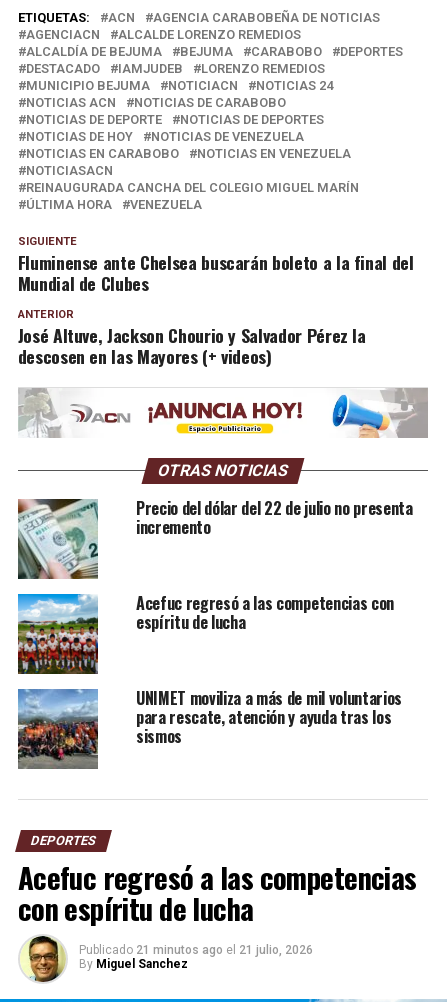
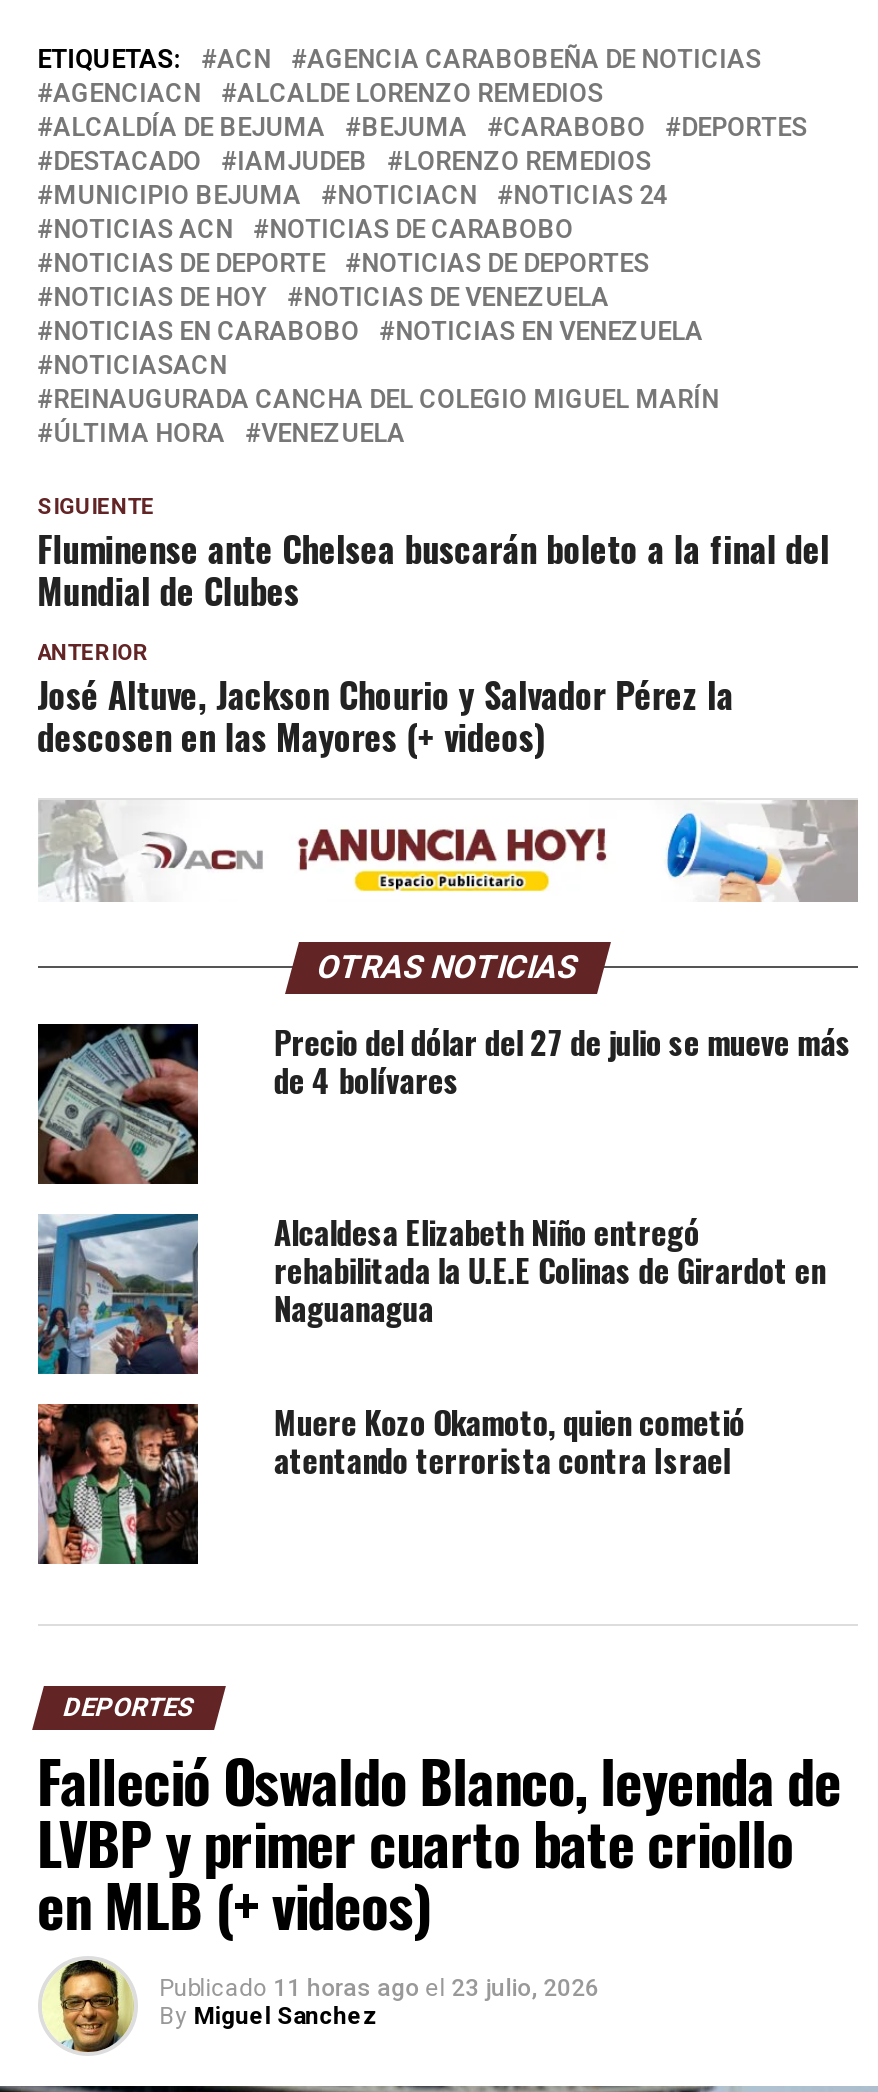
- [image]
- Precio del dólar del 22 de julio no presenta
- incremento
+ [image]
+ Precio del dólar del 27 de julio se mueve más
+ de 4 bolívares

- [image]
- Acefuc regresó a las competencias con
- espíritu de lucha
+ [image]
+ Alcaldesa Elizabeth Niño entregó
+ rehabilitada la U.E.E Colinas de Girardot en
+ Naguanagua

- [image]
- UNIMET moviliza a más de mil voluntarios
- para rescate, atención y ayuda tras los
- sismos
+ [image]
+ Muere Kozo Okamoto, quien cometió
+ atentando terrorista contra Israel

- Acefuc regresó a las competencias
- con espíritu de lucha
- Publicado 21 minutos ago el 21 julio, 2026
+ Falleció Oswaldo Blanco, leyenda de
+ LVBP y primer cuarto bate criollo
+ en MLB (+ videos)
+ Publicado 11 horas ago el 23 julio, 2026
